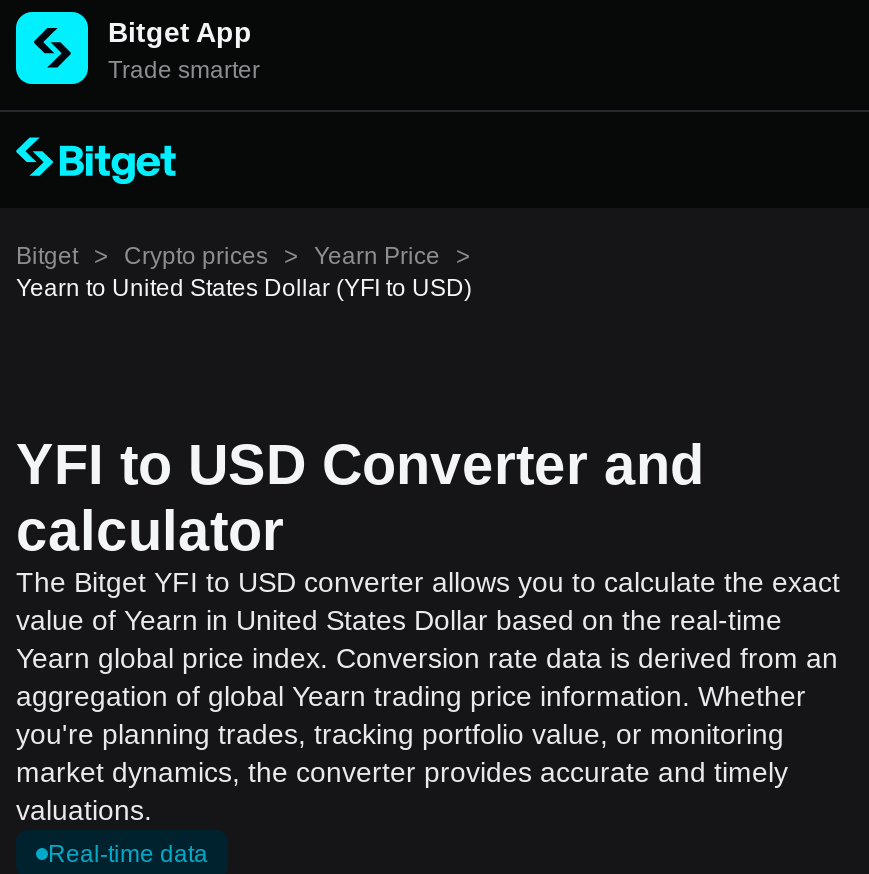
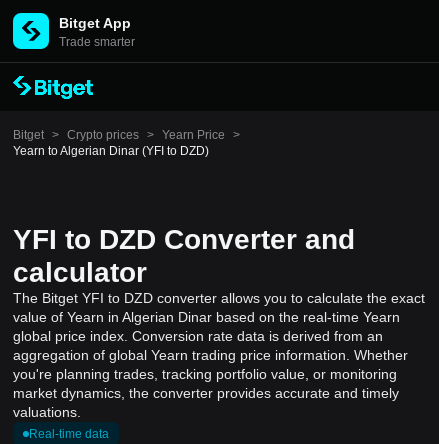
- Yearn to United States Dollar (YFI to USD)
+ Yearn to Algerian Dinar (YFI to DZD)

- YFI to USD Converter and
+ YFI to DZD Converter and

- The Bitget YFI to USD converter allows you to calculate the exact
- value of Yearn in United States Dollar based on the real-time
- Yearn global price index. Conversion rate data is derived from an
+ The Bitget YFI to DZD converter allows you to calculate the exact
+ value of Yearn in Algerian Dinar based on the real-time Yearn
+ global price index. Conversion rate data is derived from an
